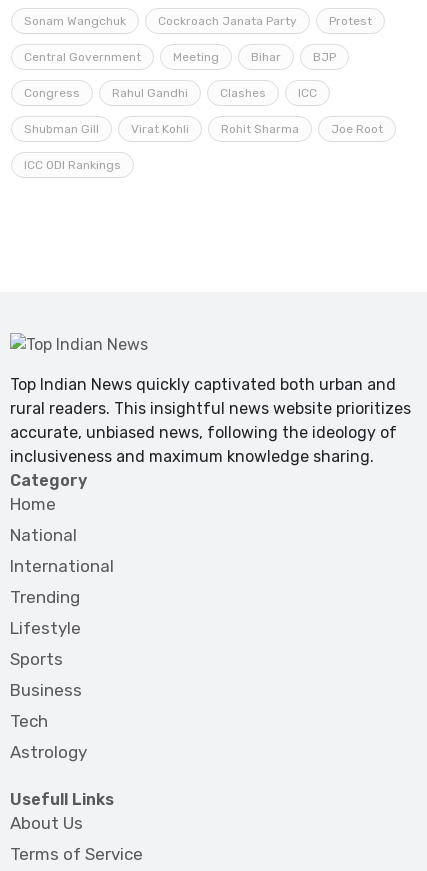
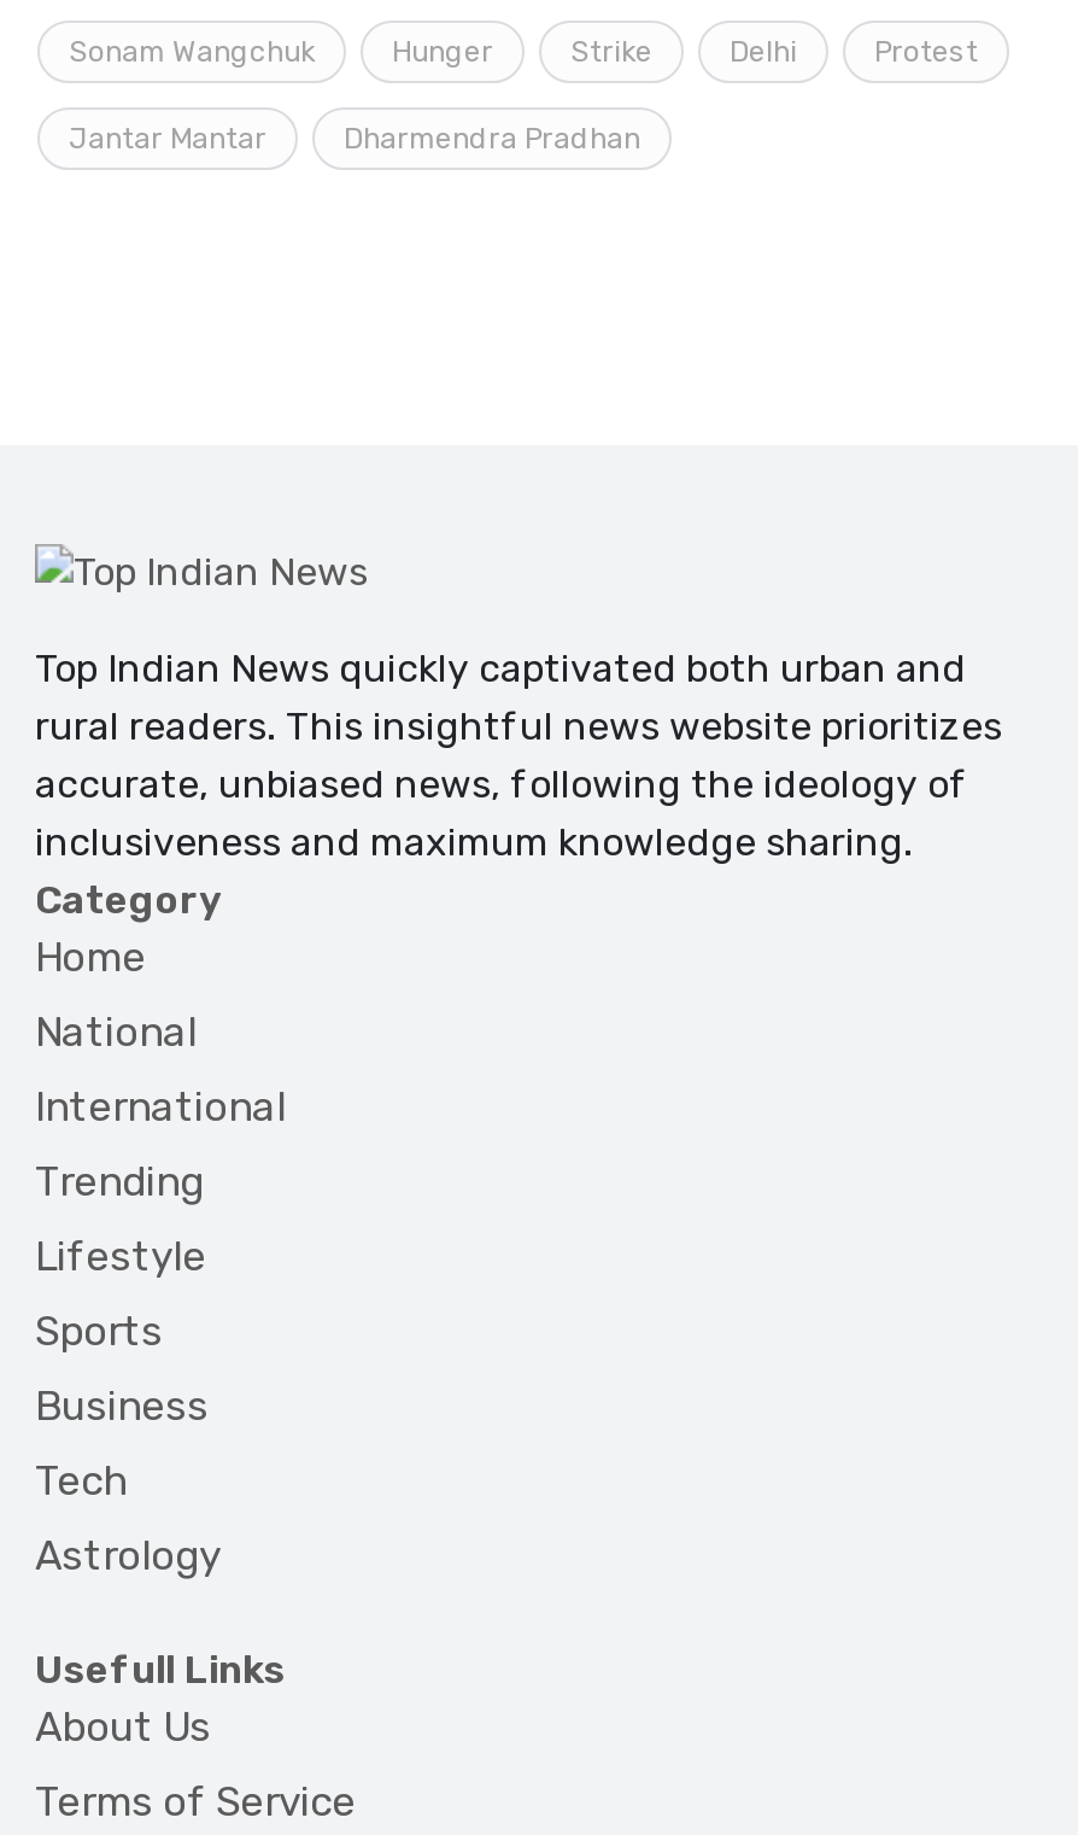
- Cockroach Janata Party
+ Hunger
+ Strike
+ Delhi

- Central Government
- Meeting
- Bihar
- BJP
- Congress
- Rahul Gandhi
- Clashes
- ICC
- Shubman Gill
- Virat Kohli
- Rohit Sharma
- Joe Root
- ICC ODI Rankings
+ Jantar Mantar
+ Dharmendra Pradhan
